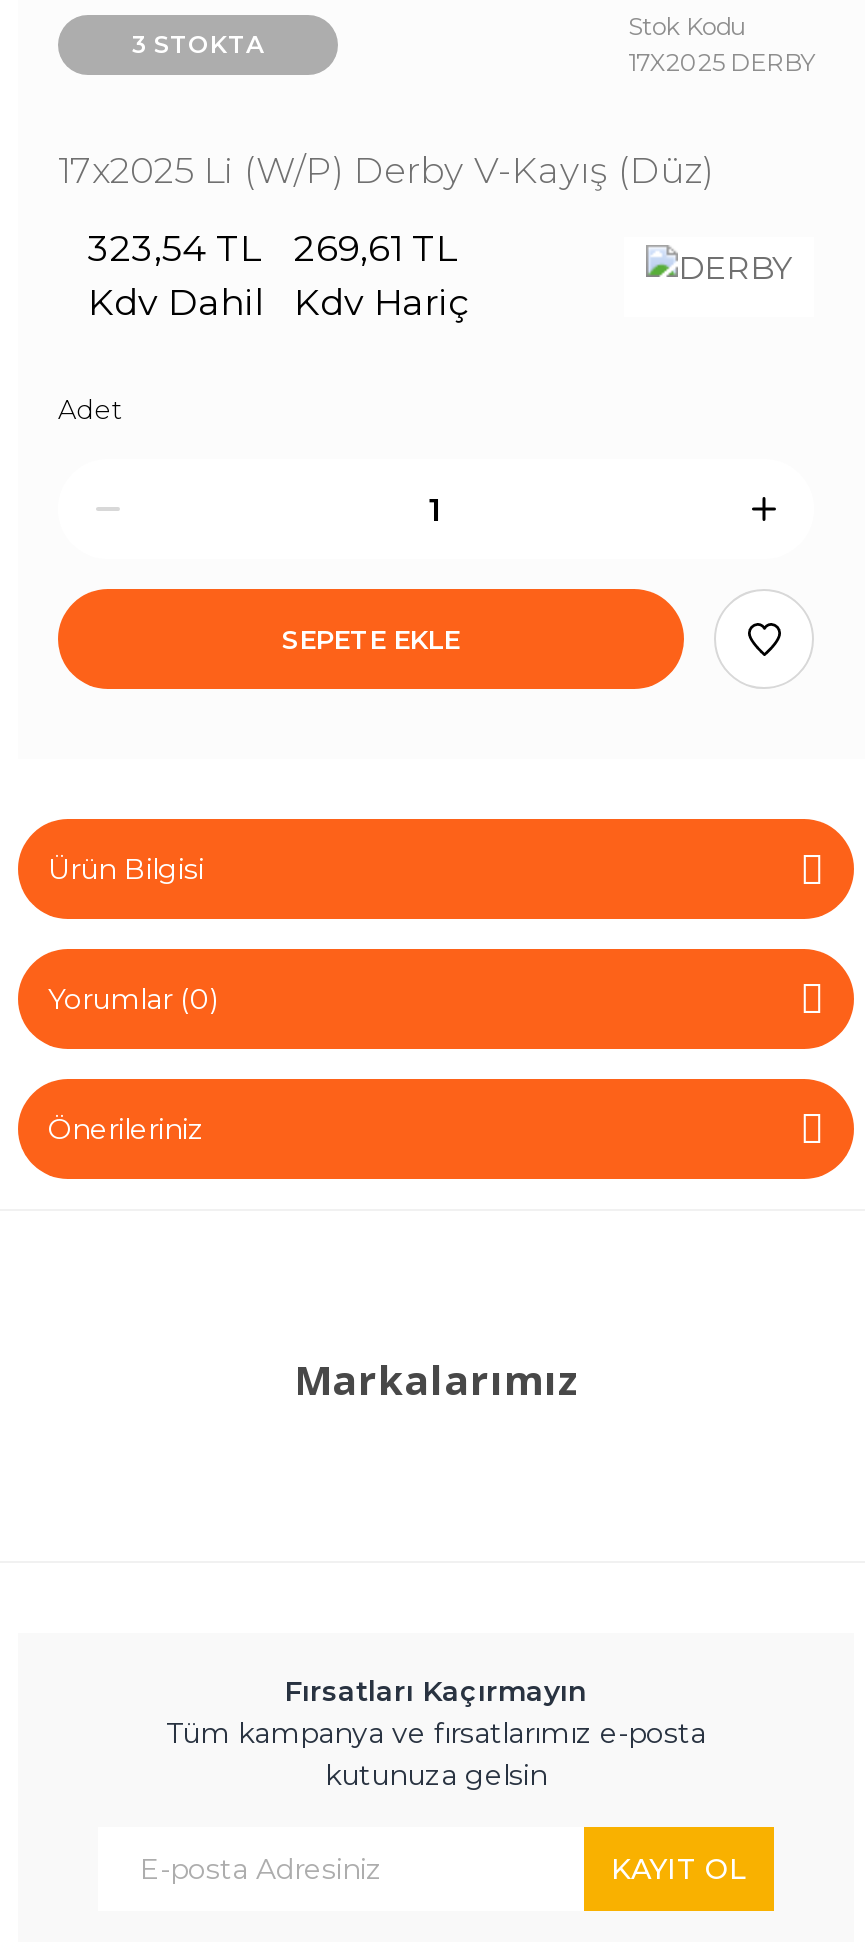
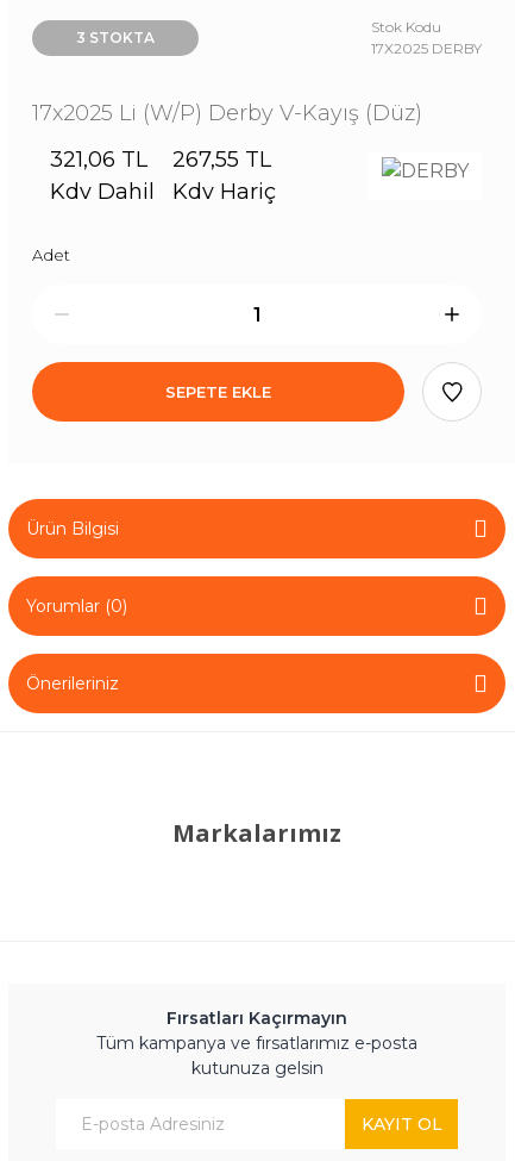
- 323,54 TL
+ 321,06 TL

- 269,61 TL
+ 267,55 TL
